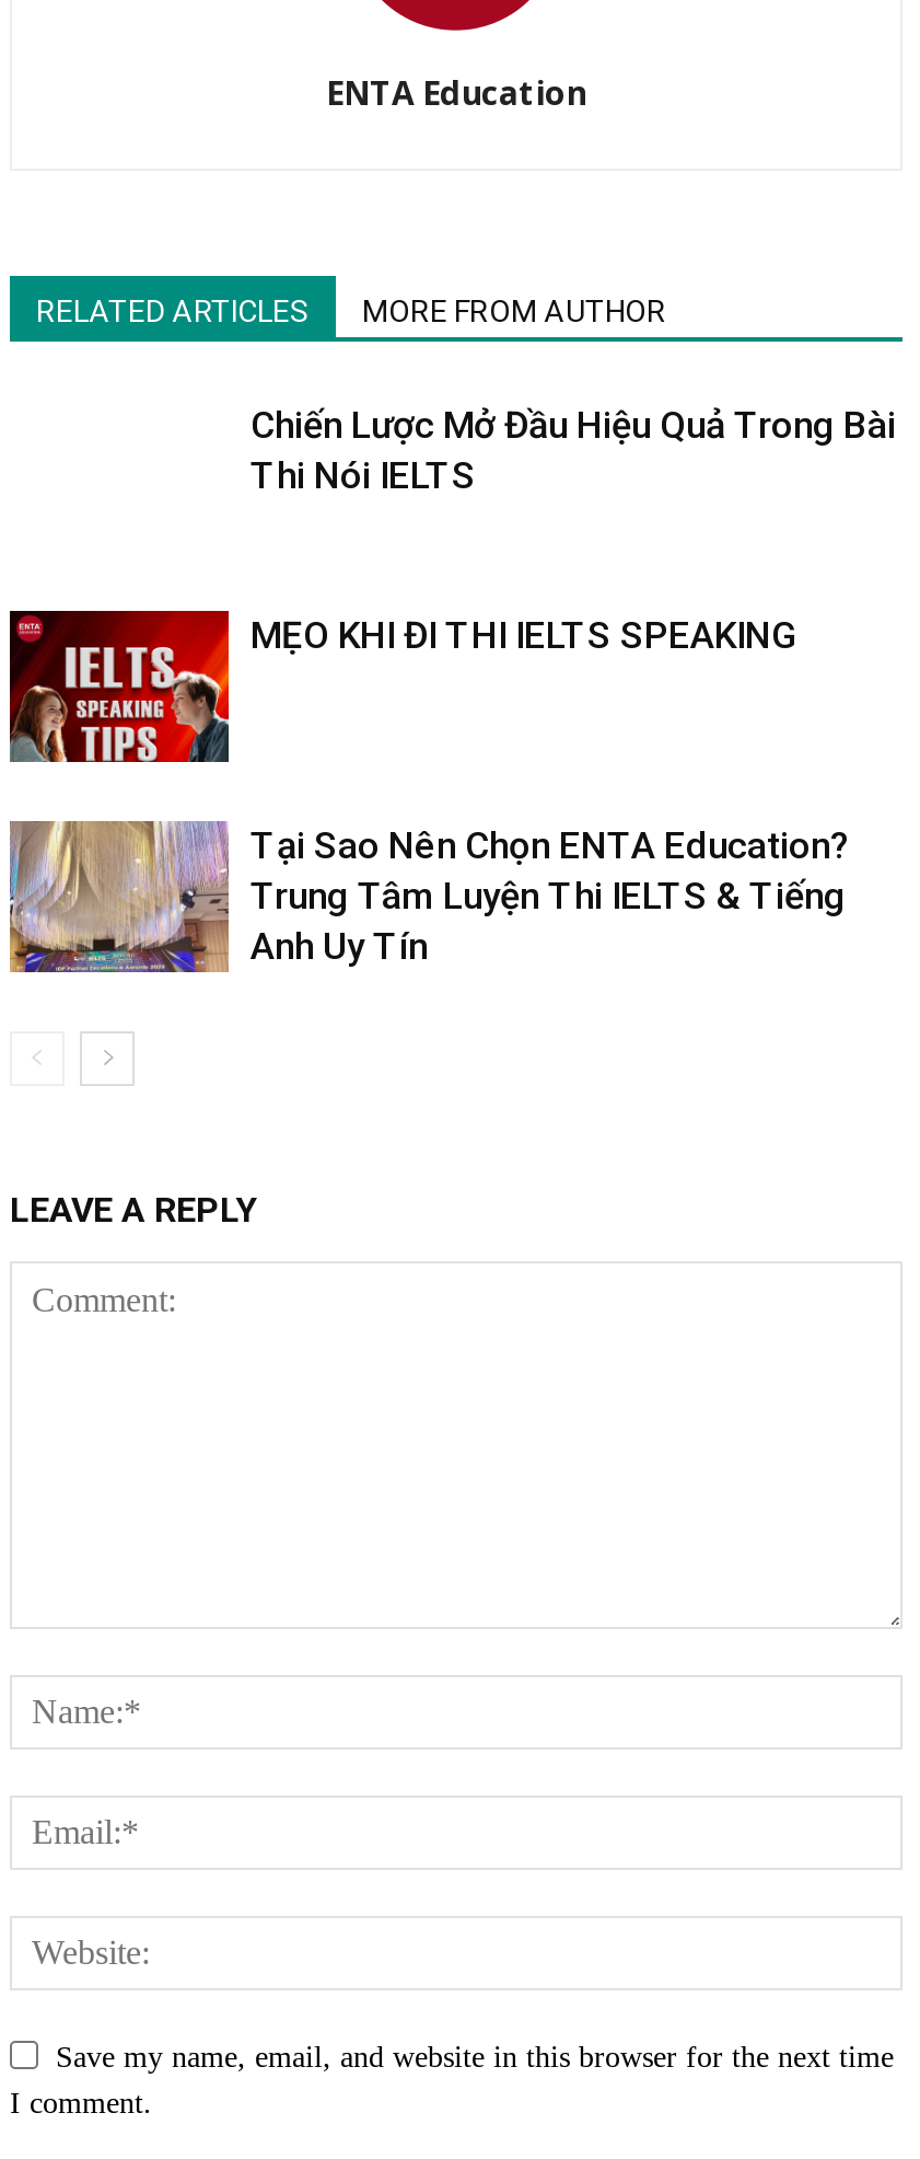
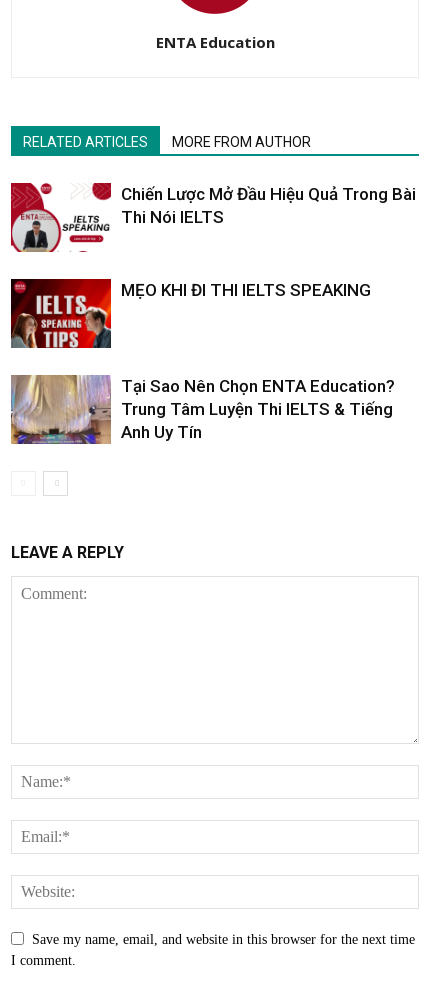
+ [image]
